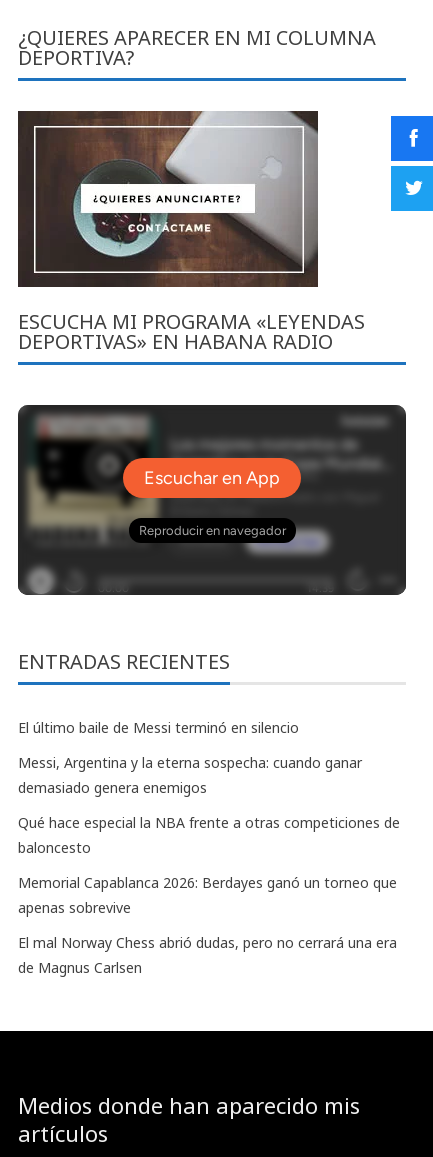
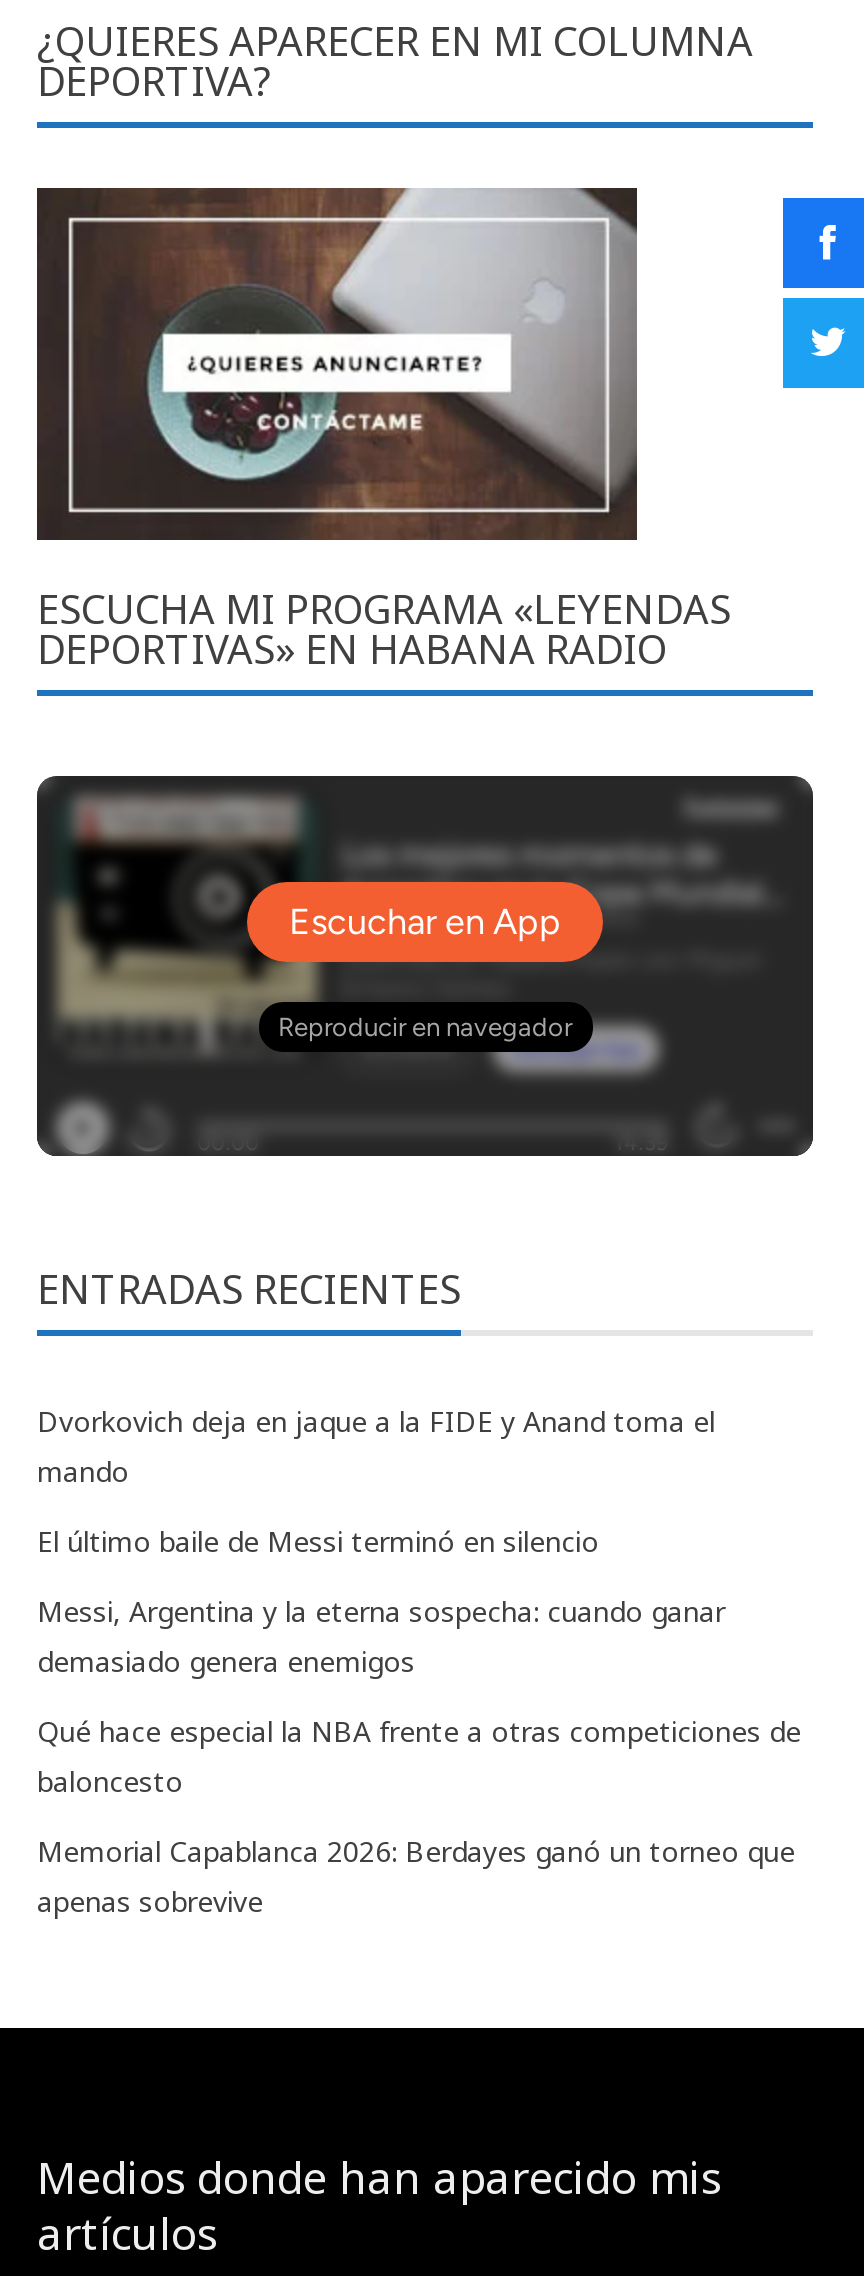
+ Dvorkovich deja en jaque a la FIDE y Anand toma el
+ mando

moved down: El último baile de Messi terminó en silencio | Messi, Argentina y la eterna sospecha: cuando ganar | demasiado genera enemigos | Qué hace especial la NBA frente a otras competiciones de | baloncesto | Memorial Capablanca 2026: Berdayes ganó un torneo que | apenas sobrevive

- El mal Norway Chess abrió dudas, pero no cerrará una era
- de Magnus Carlsen
